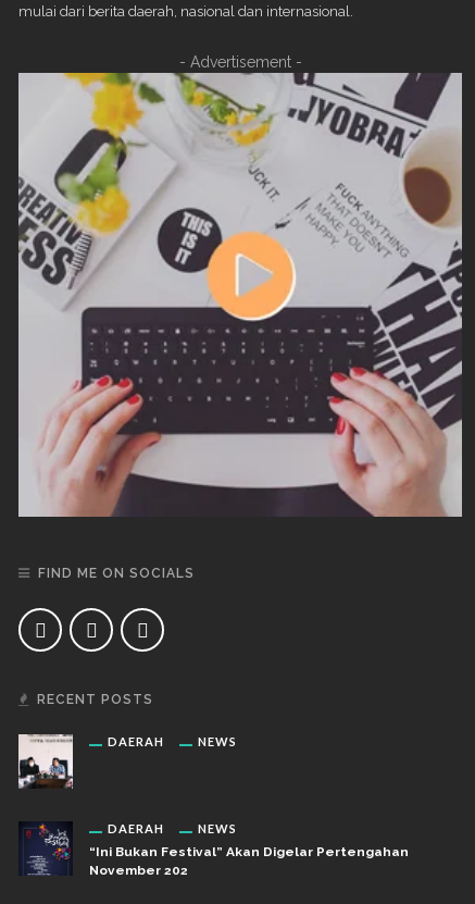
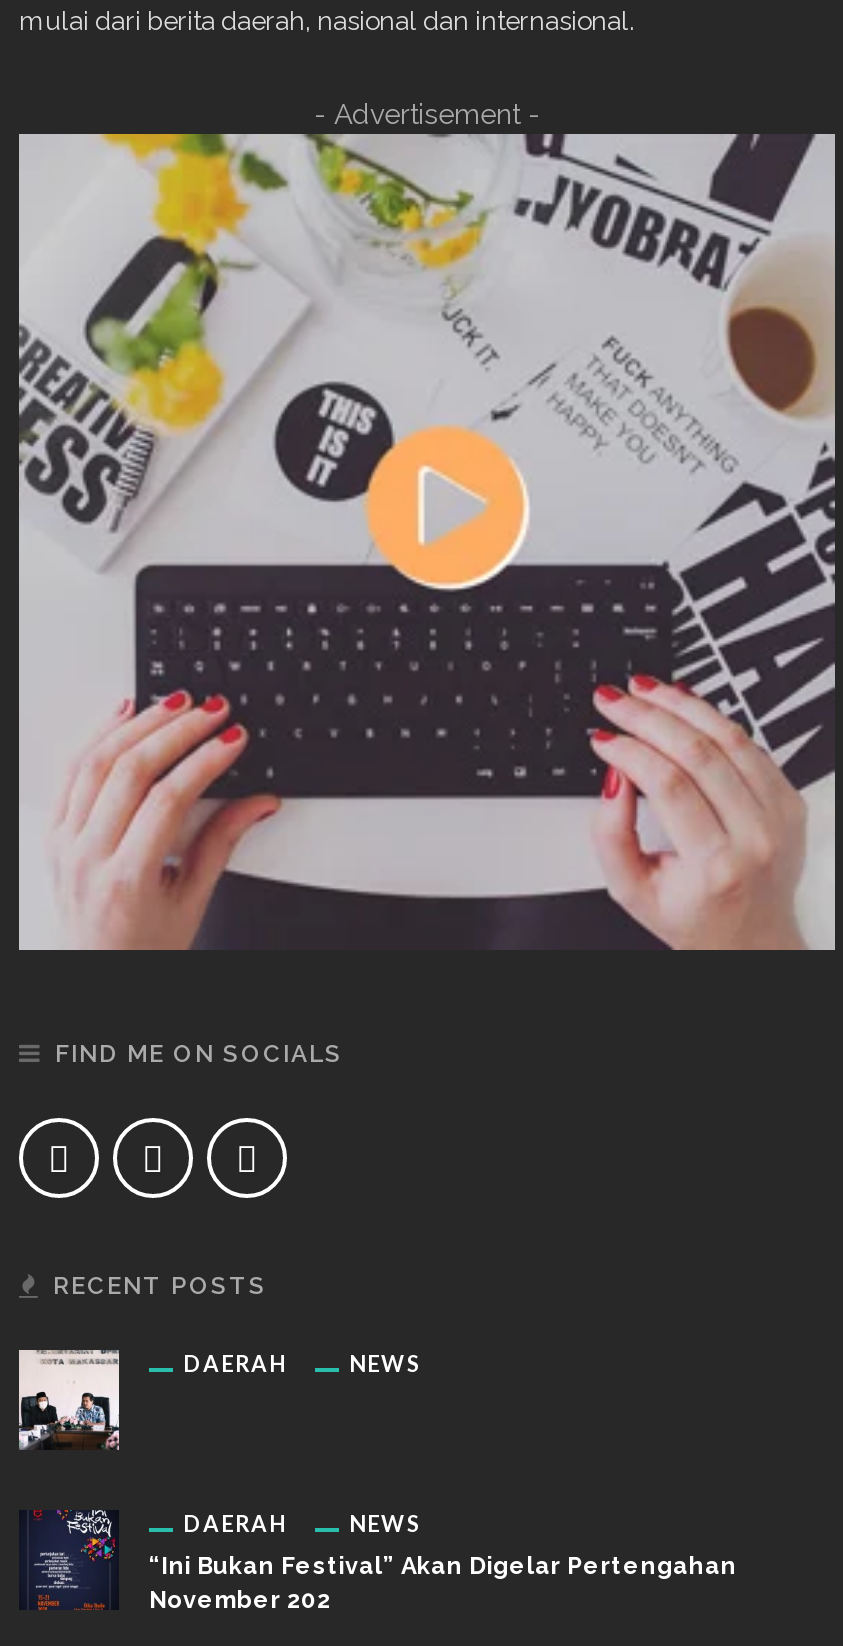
- [image]
+ [image]
